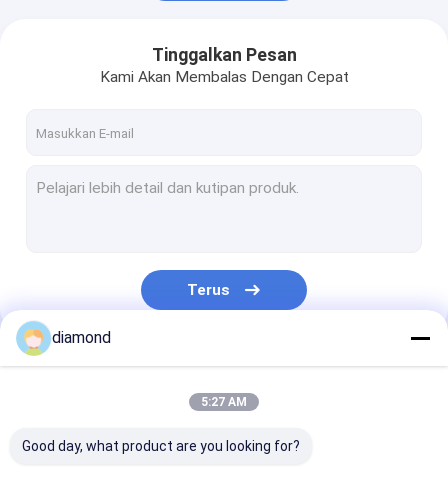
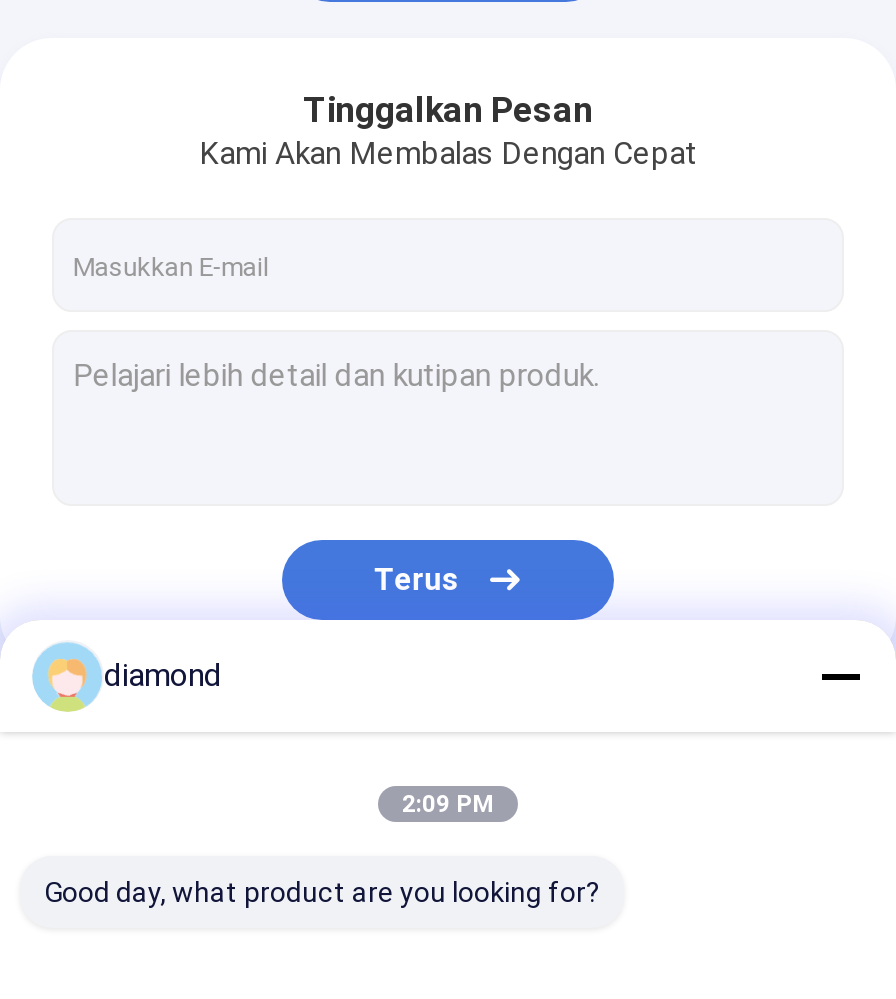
- 5:27 AM
+ 2:09 PM
